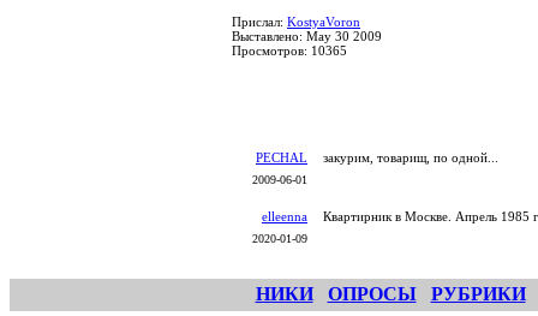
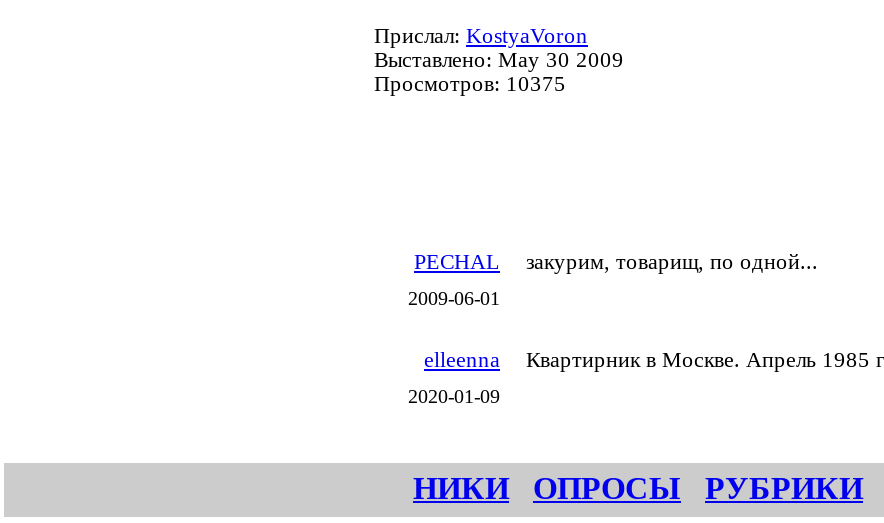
- Просмотров: 10365
+ Просмотров: 10375
